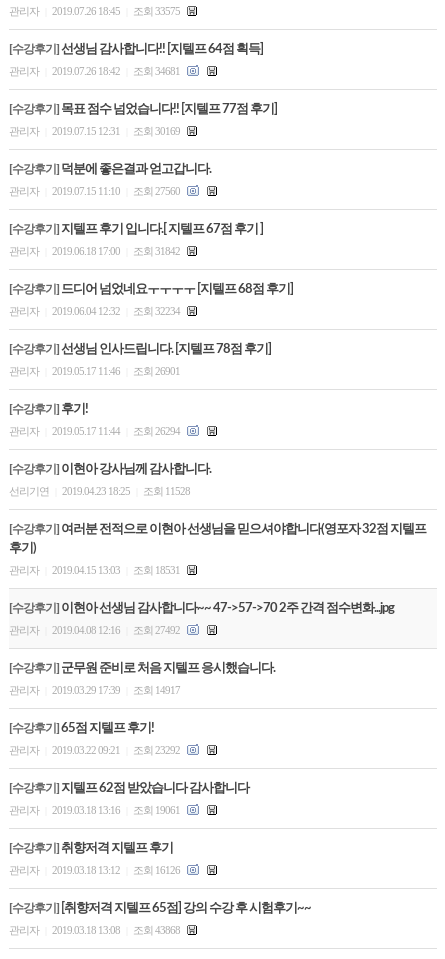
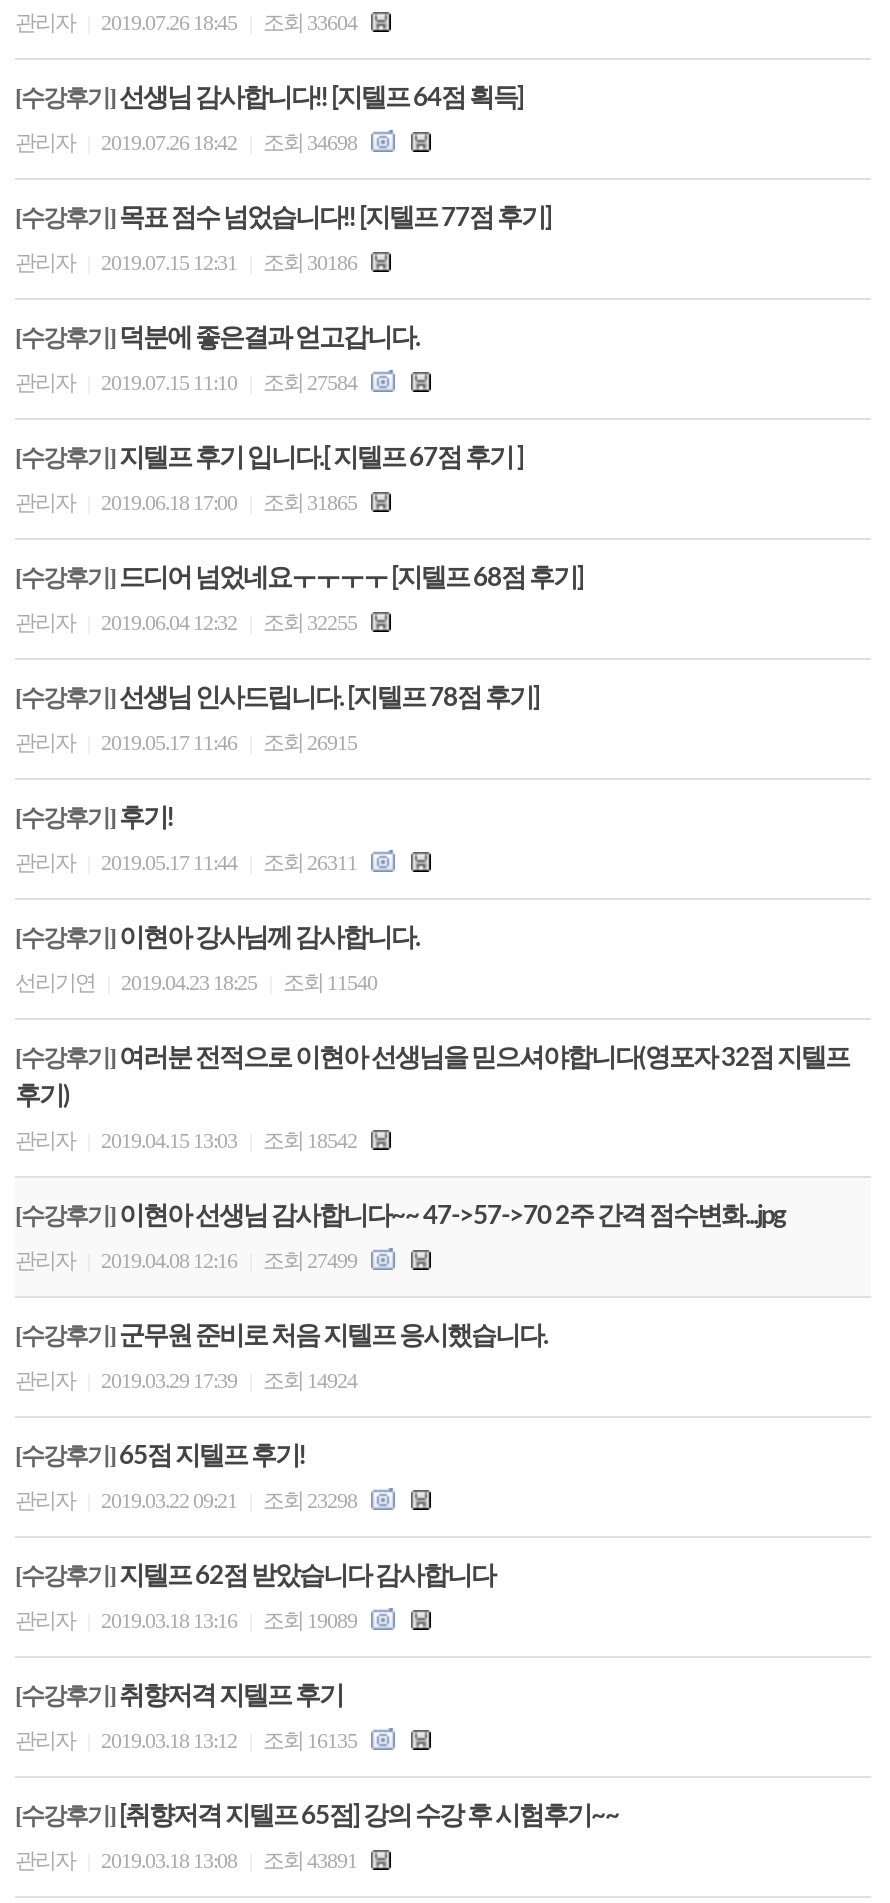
- 관리자 2019.07.26 18:45 조회 33575
+ 관리자 2019.07.26 18:45 조회 33604

- 관리자 2019.07.26 18:42 조회 34681
+ 관리자 2019.07.26 18:42 조회 34698

- 관리자 2019.07.15 12:31 조회 30169
+ 관리자 2019.07.15 12:31 조회 30186

- 관리자 2019.07.15 11:10 조회 27560
+ 관리자 2019.07.15 11:10 조회 27584

- 관리자 2019.06.18 17:00 조회 31842
+ 관리자 2019.06.18 17:00 조회 31865

- 관리자 2019.06.04 12:32 조회 32234
+ 관리자 2019.06.04 12:32 조회 32255

- 관리자 2019.05.17 11:46 조회 26901
+ 관리자 2019.05.17 11:46 조회 26915

- 관리자 2019.05.17 11:44 조회 26294
+ 관리자 2019.05.17 11:44 조회 26311

- 선리기연 2019.04.23 18:25 조회 11528
+ 선리기연 2019.04.23 18:25 조회 11540

- 관리자 2019.04.15 13:03 조회 18531
+ 관리자 2019.04.15 13:03 조회 18542

- 관리자 2019.04.08 12:16 조회 27492
+ 관리자 2019.04.08 12:16 조회 27499

- 관리자 2019.03.29 17:39 조회 14917
+ 관리자 2019.03.29 17:39 조회 14924

- 관리자 2019.03.22 09:21 조회 23292
+ 관리자 2019.03.22 09:21 조회 23298

- 관리자 2019.03.18 13:16 조회 19061
+ 관리자 2019.03.18 13:16 조회 19089

- 관리자 2019.03.18 13:12 조회 16126
+ 관리자 2019.03.18 13:12 조회 16135

- 관리자 2019.03.18 13:08 조회 43868
+ 관리자 2019.03.18 13:08 조회 43891
